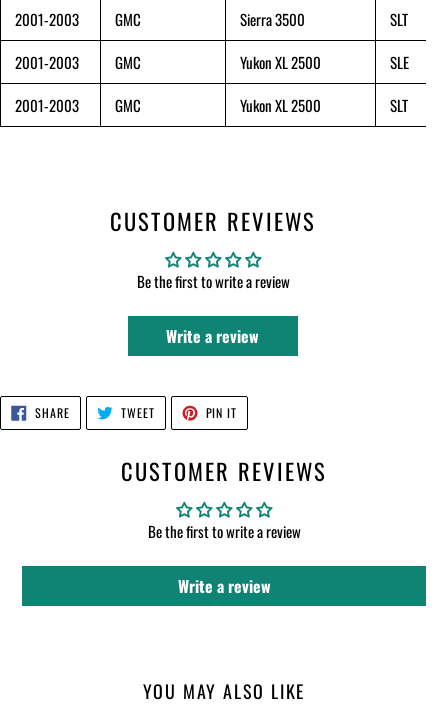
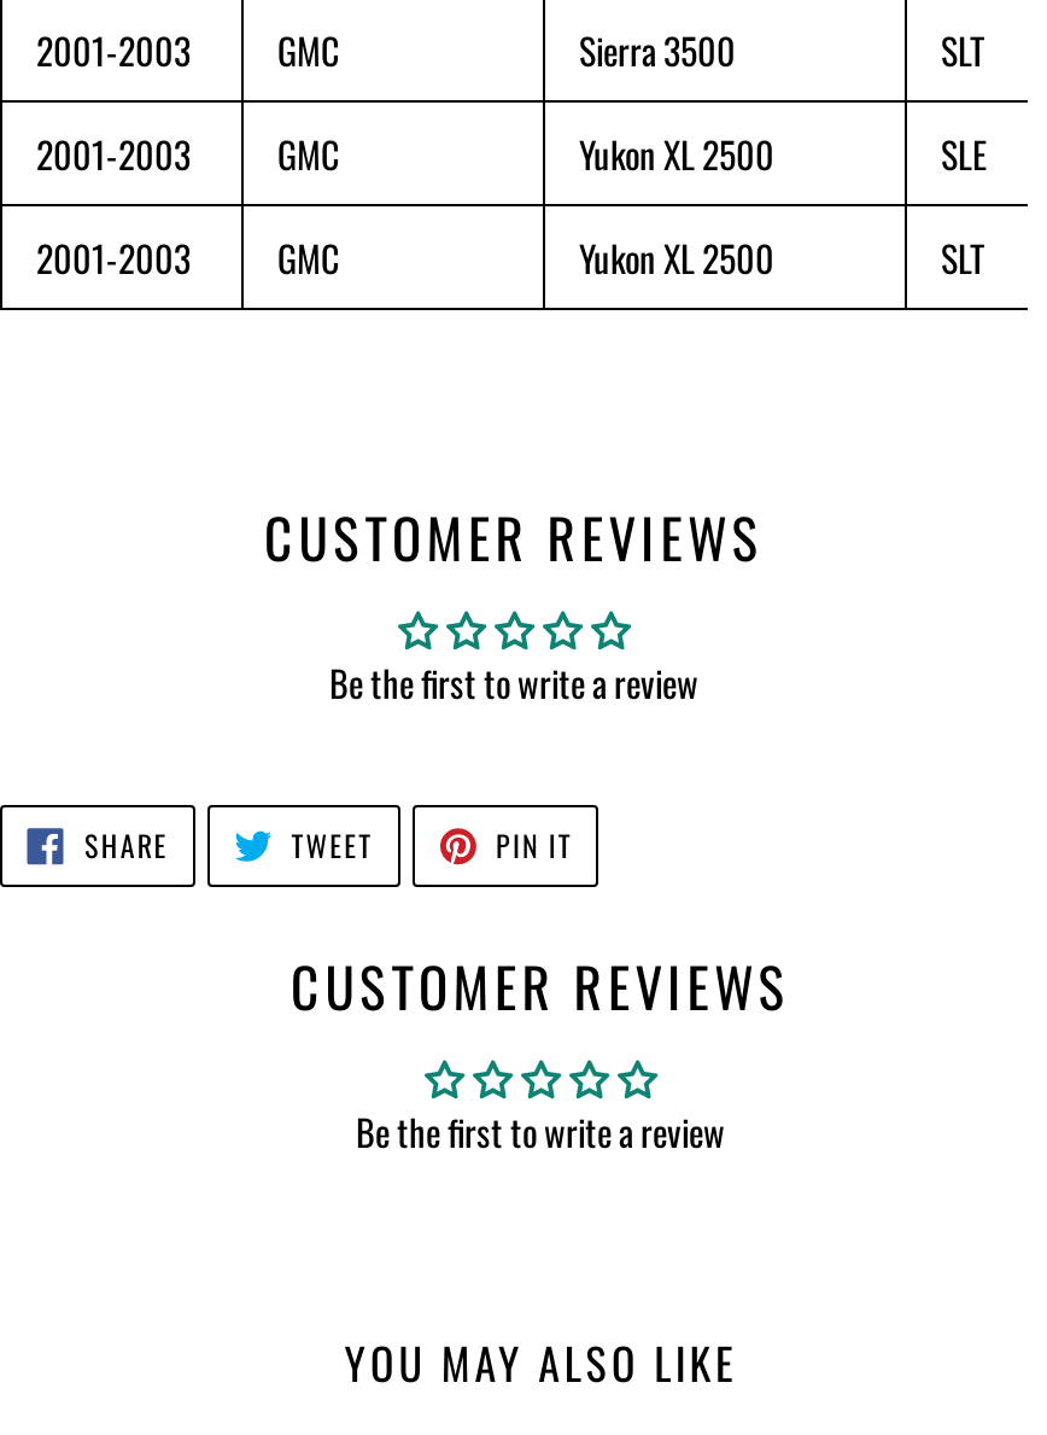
- Write a review

- Write a review
